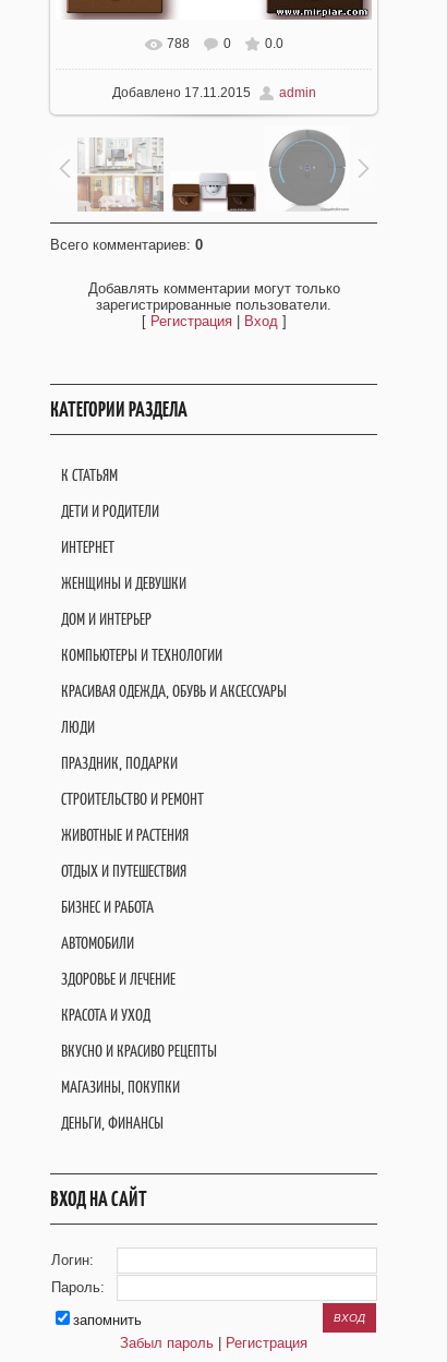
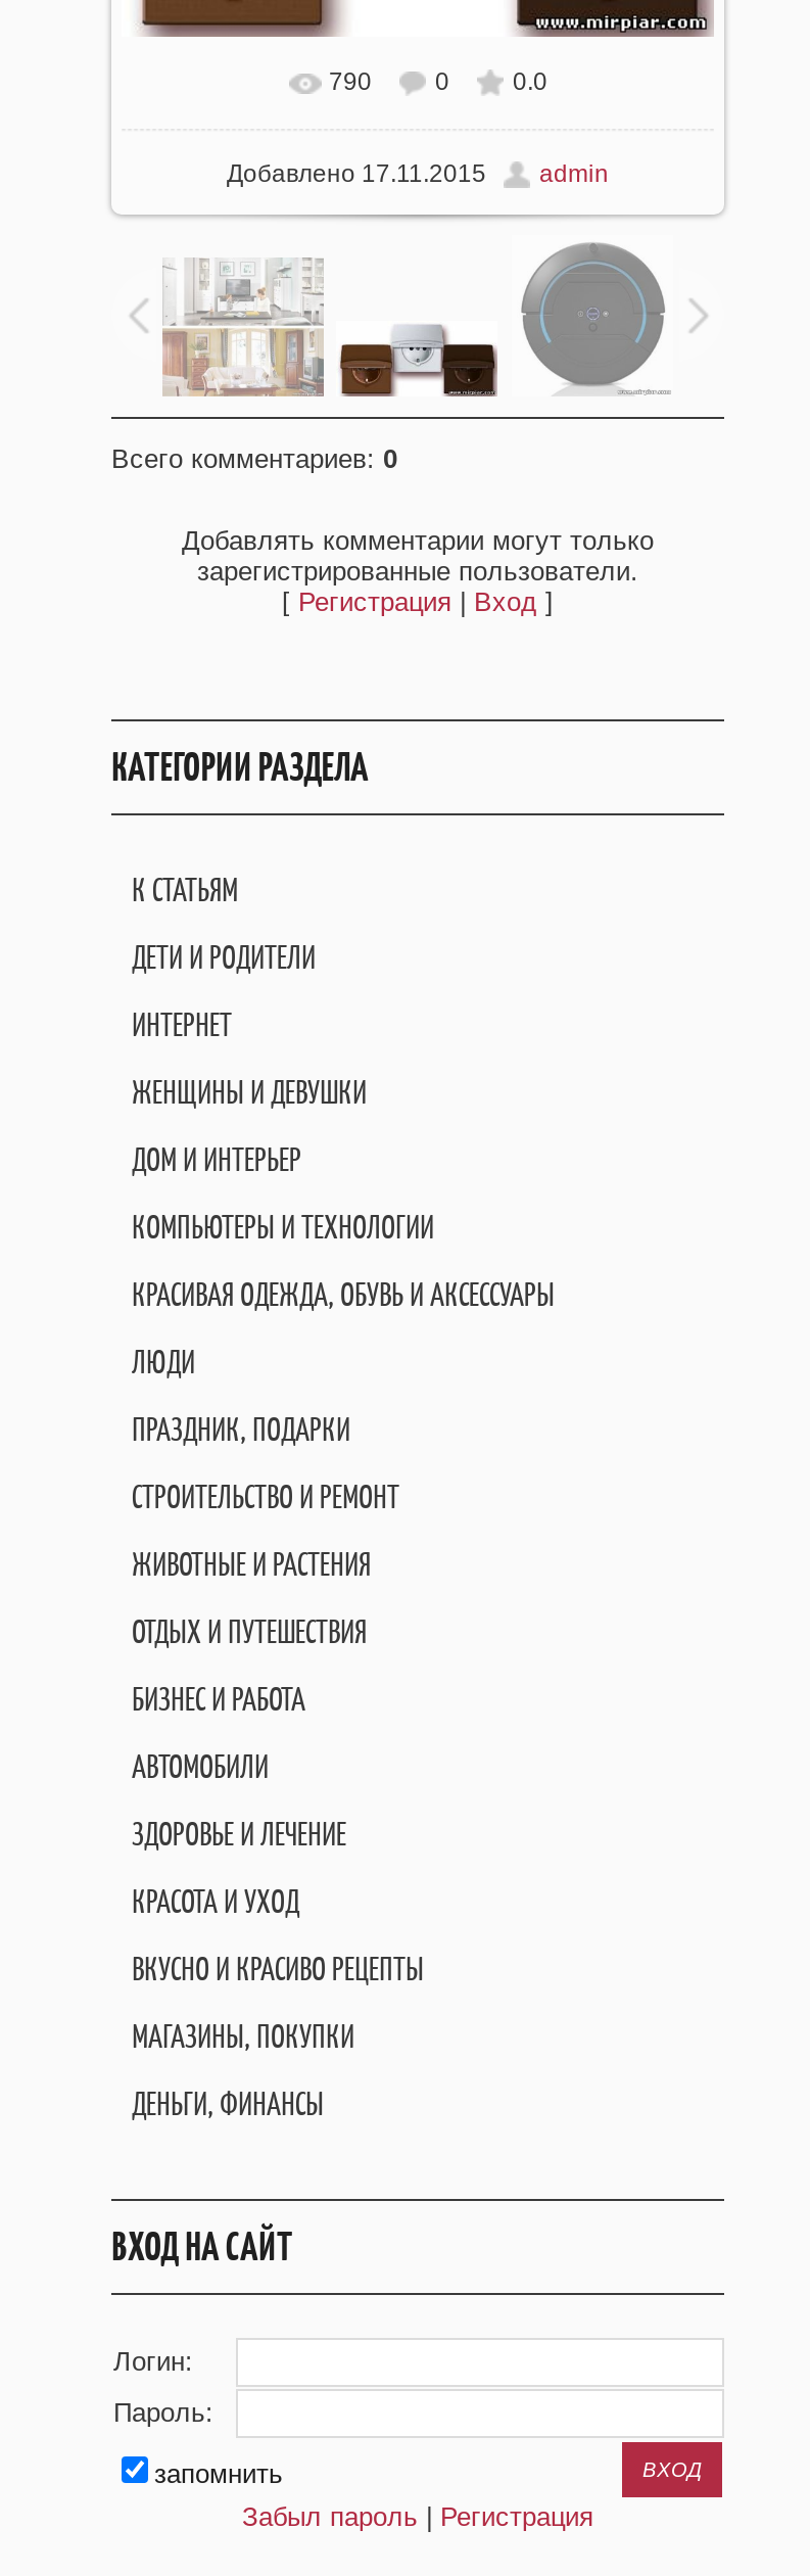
- 788
+ 790
